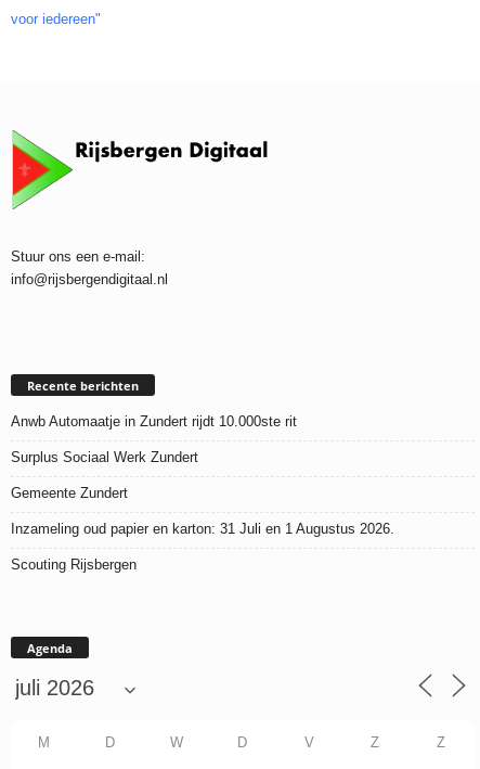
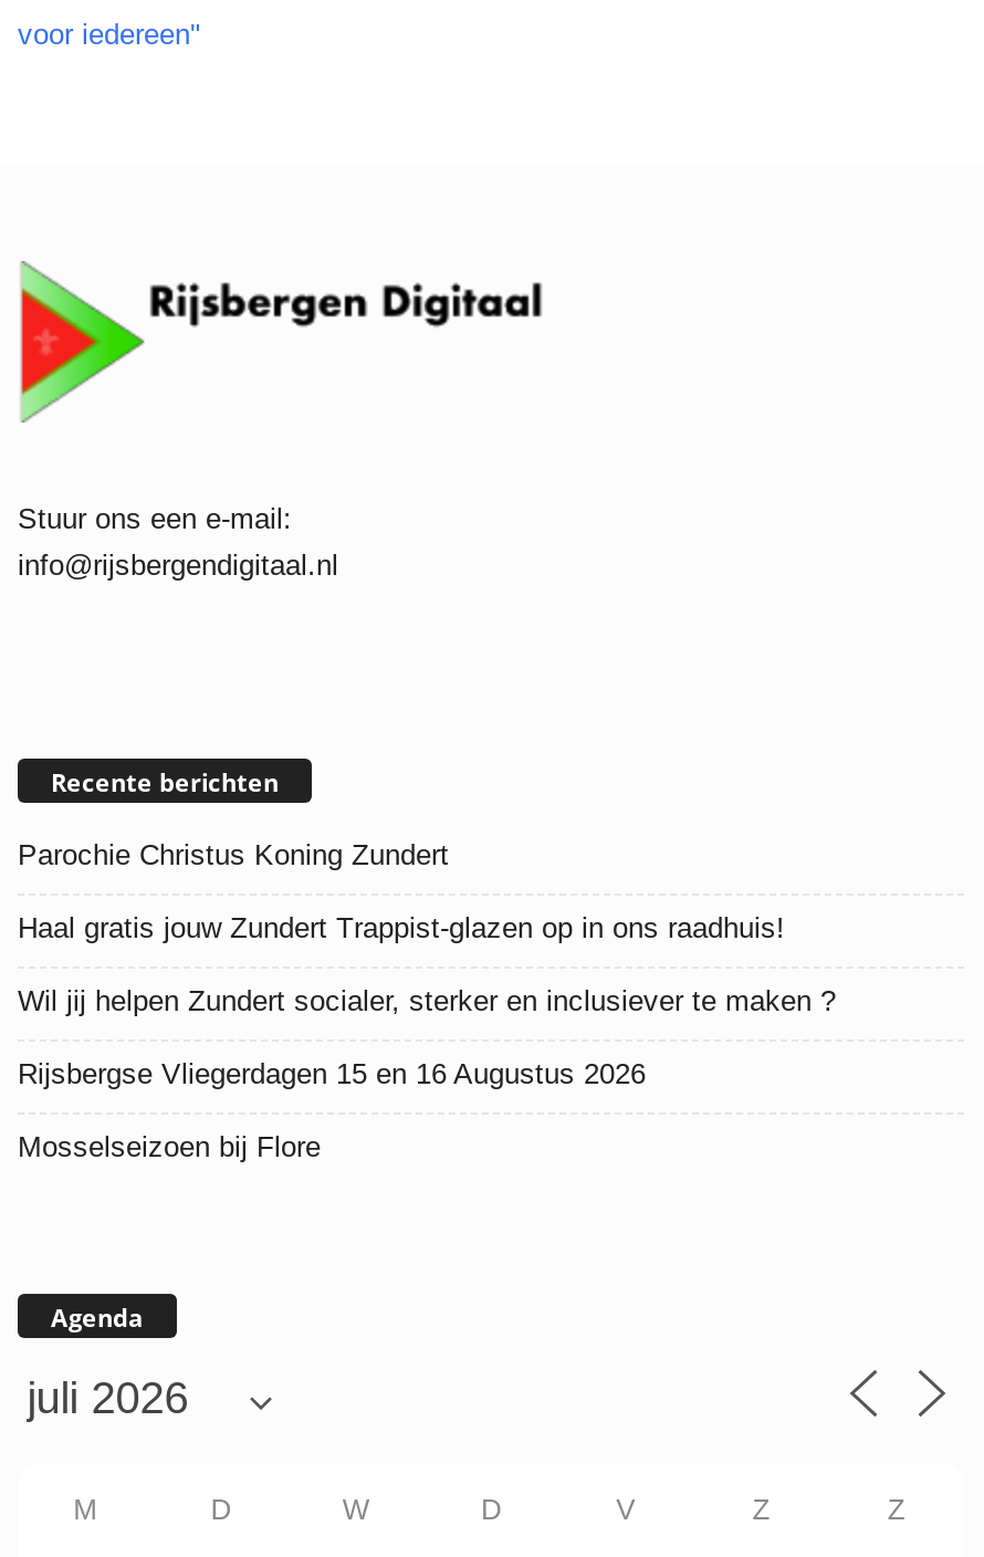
- Anwb Automaatje in Zundert rijdt 10.000ste rit
+ Parochie Christus Koning Zundert

- Surplus Sociaal Werk Zundert
+ Haal gratis jouw Zundert Trappist-glazen op in ons raadhuis!

- Gemeente Zundert
+ Wil jij helpen Zundert socialer, sterker en inclusiever te maken ?

- Inzameling oud papier en karton: 31 Juli en 1 Augustus 2026.
+ Rijsbergse Vliegerdagen 15 en 16 Augustus 2026

- Scouting Rijsbergen
+ Mosselseizoen bij Flore
